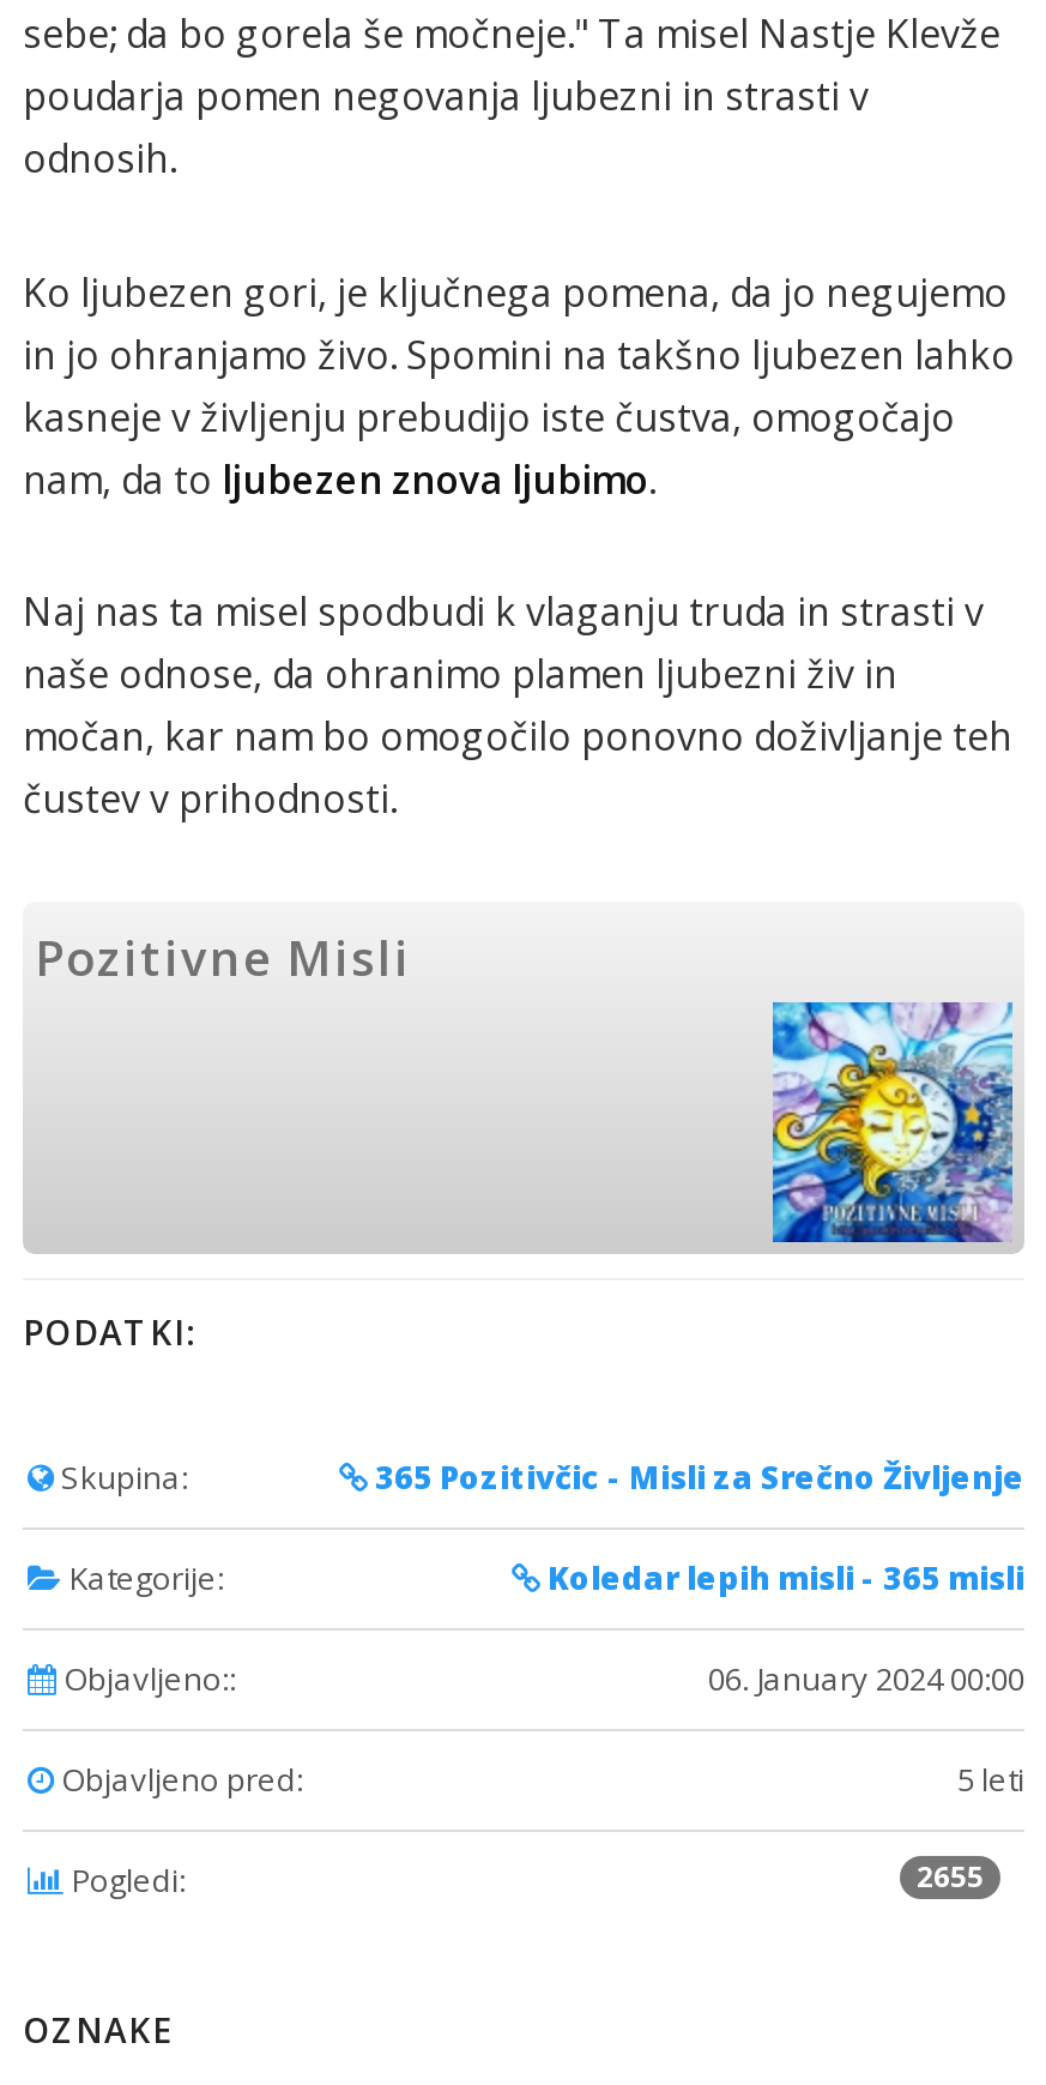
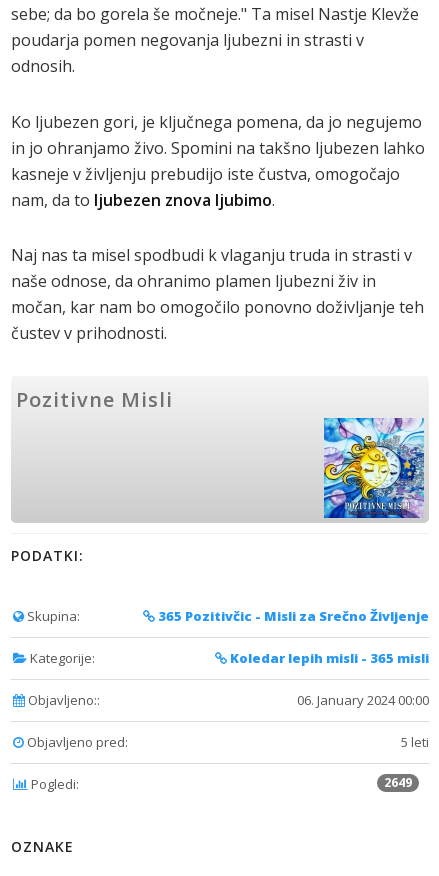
- 2655
+ 2649
